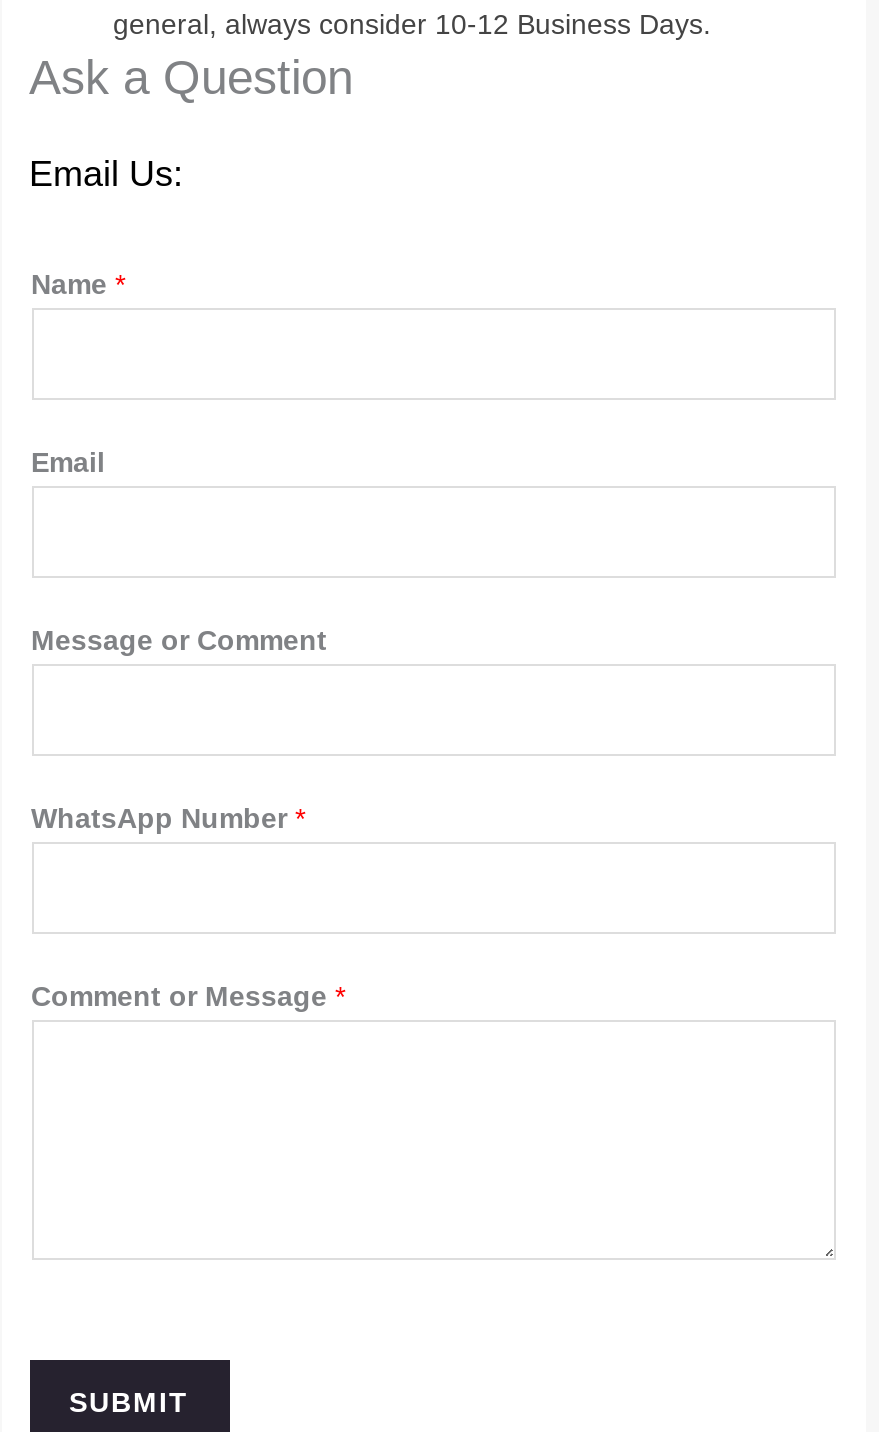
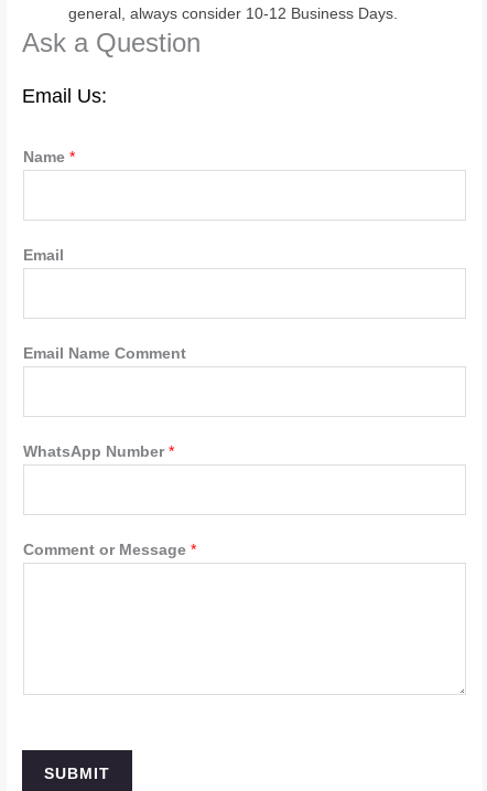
- Message or Comment
+ Email Name Comment
